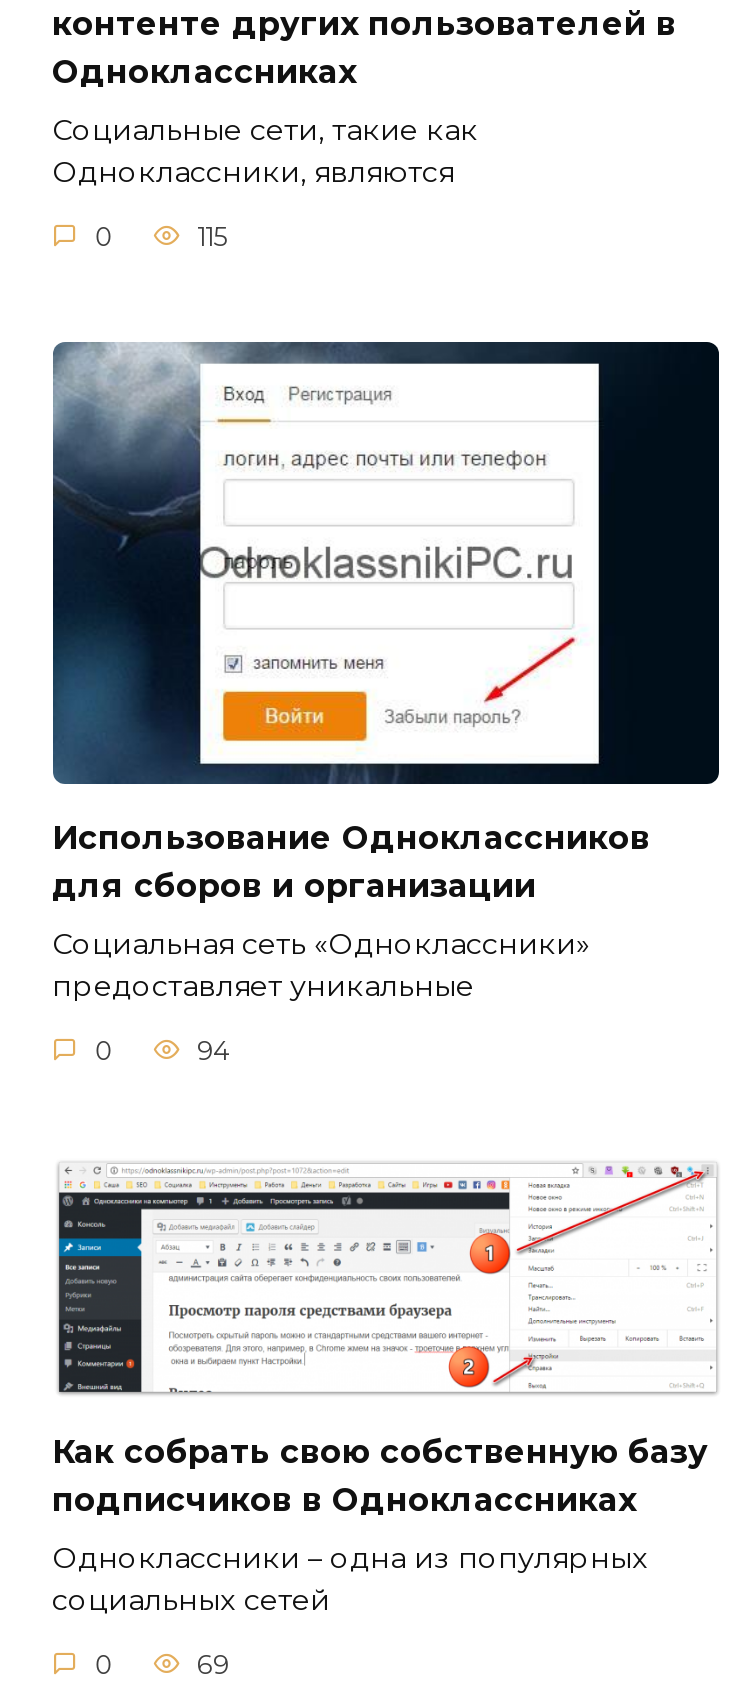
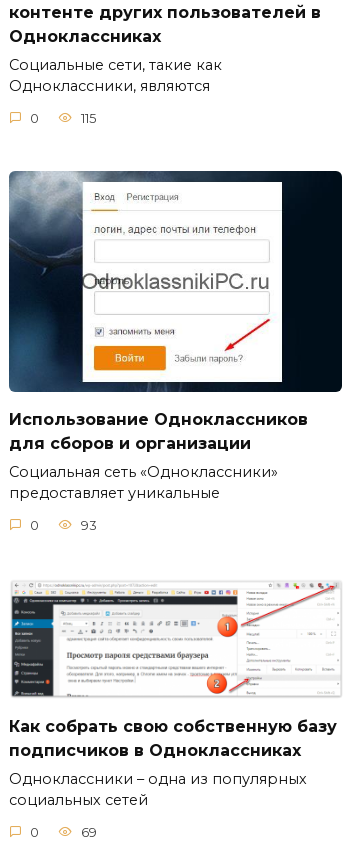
- 94
+ 93
